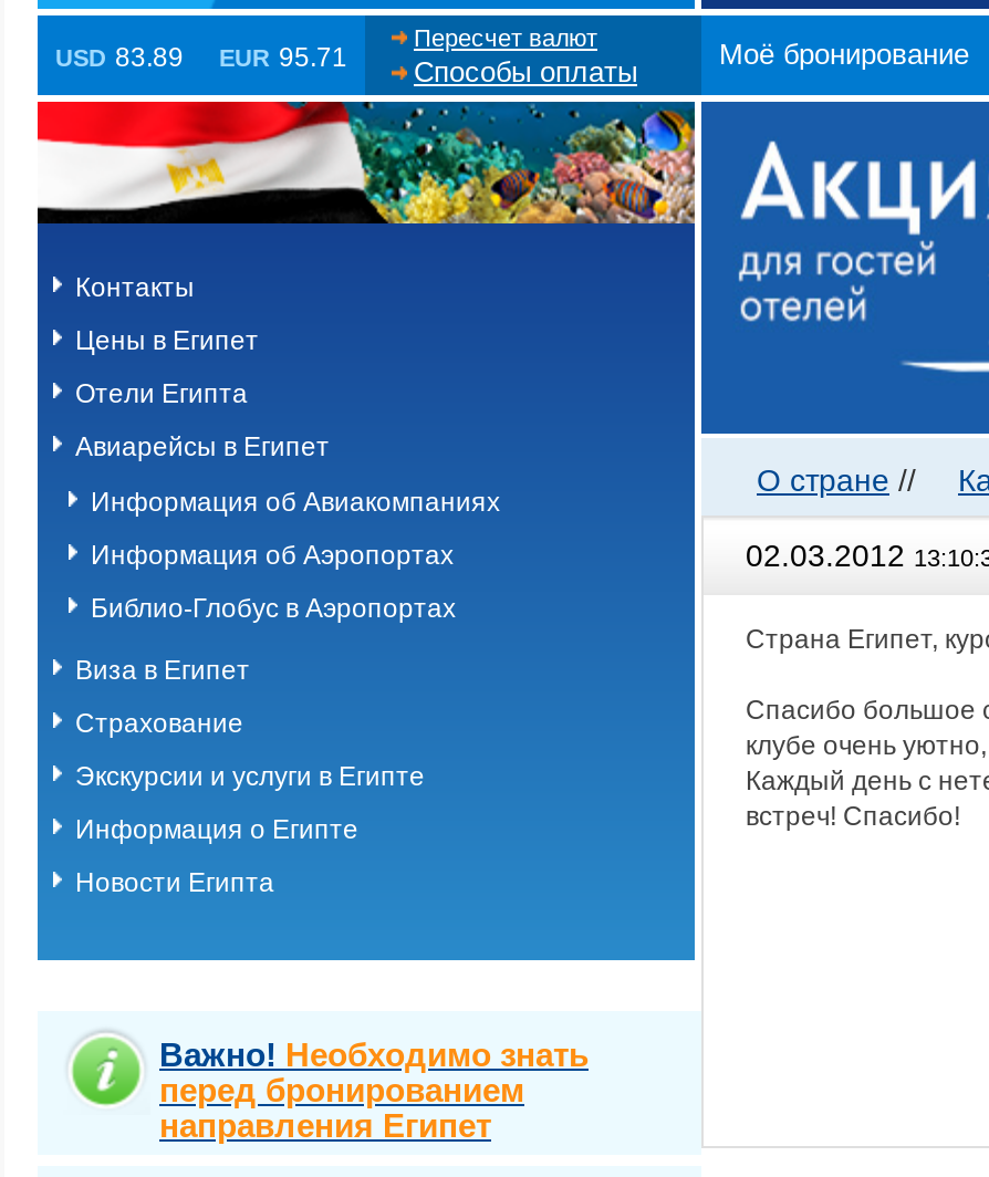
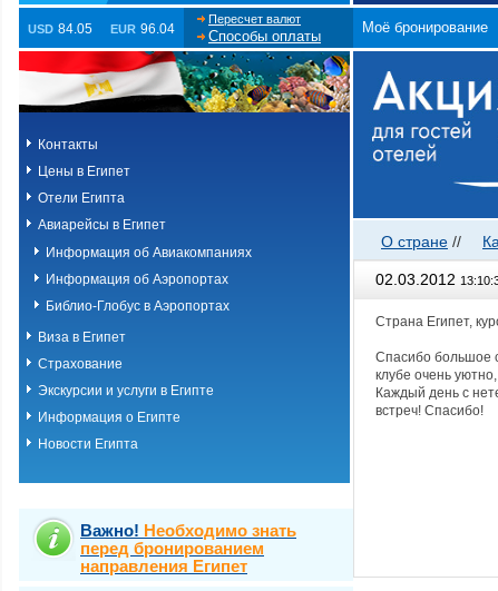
- USD 83.89
+ USD 84.05

- EUR 95.71
+ EUR 96.04
